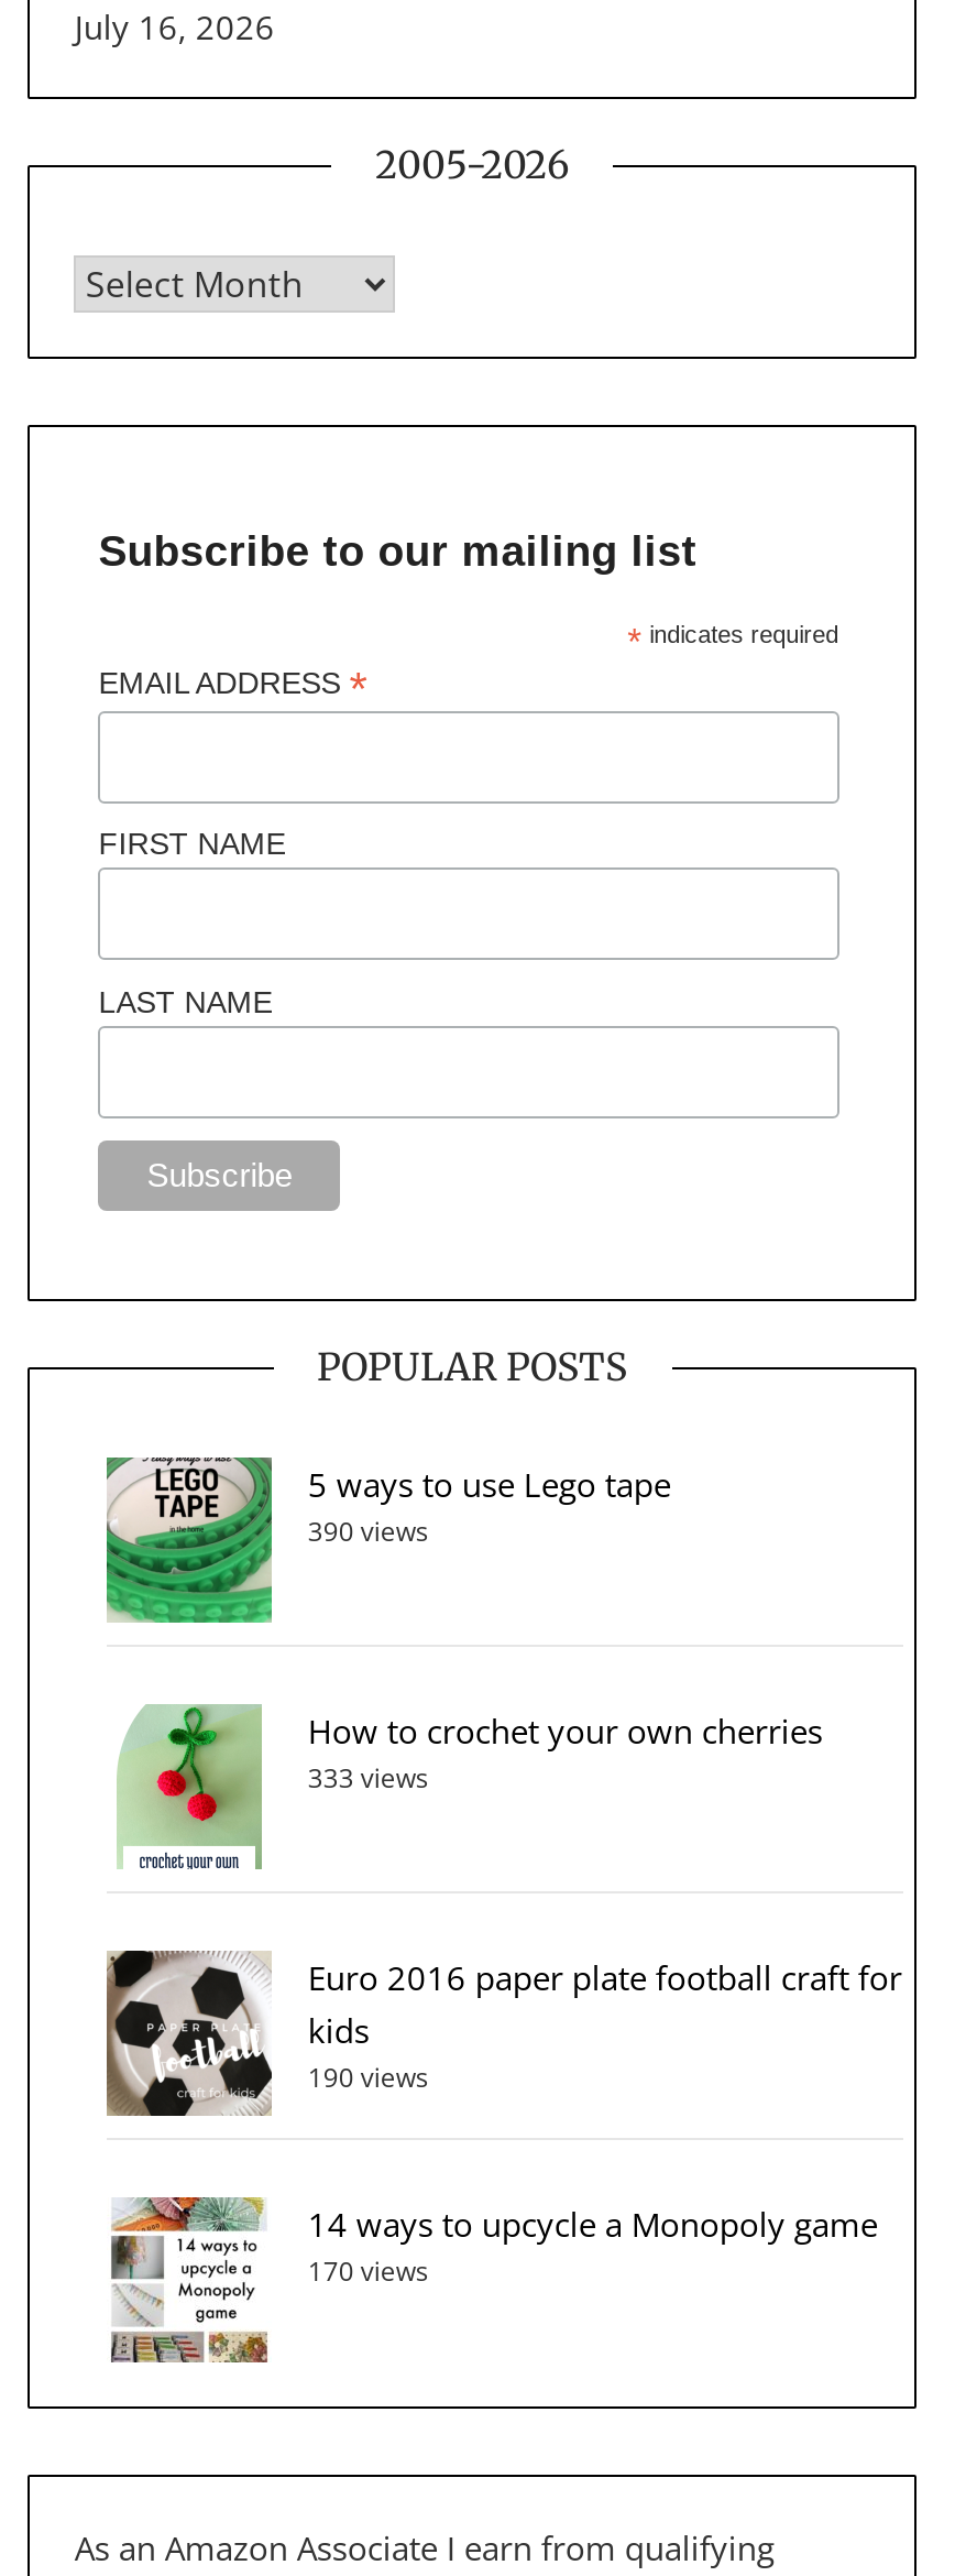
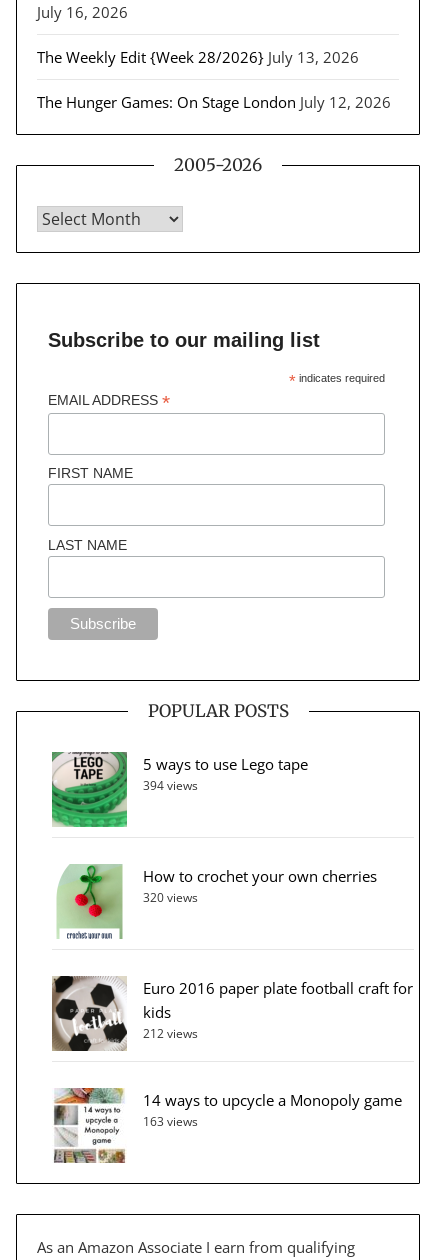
+ The Weekly Edit {Week 28/2026} July 13, 2026
+ The Hunger Games: On Stage London July 12, 2026

- 390 views
+ 394 views

- 333 views
+ 320 views

- 190 views
+ 212 views

- 170 views
+ 163 views
